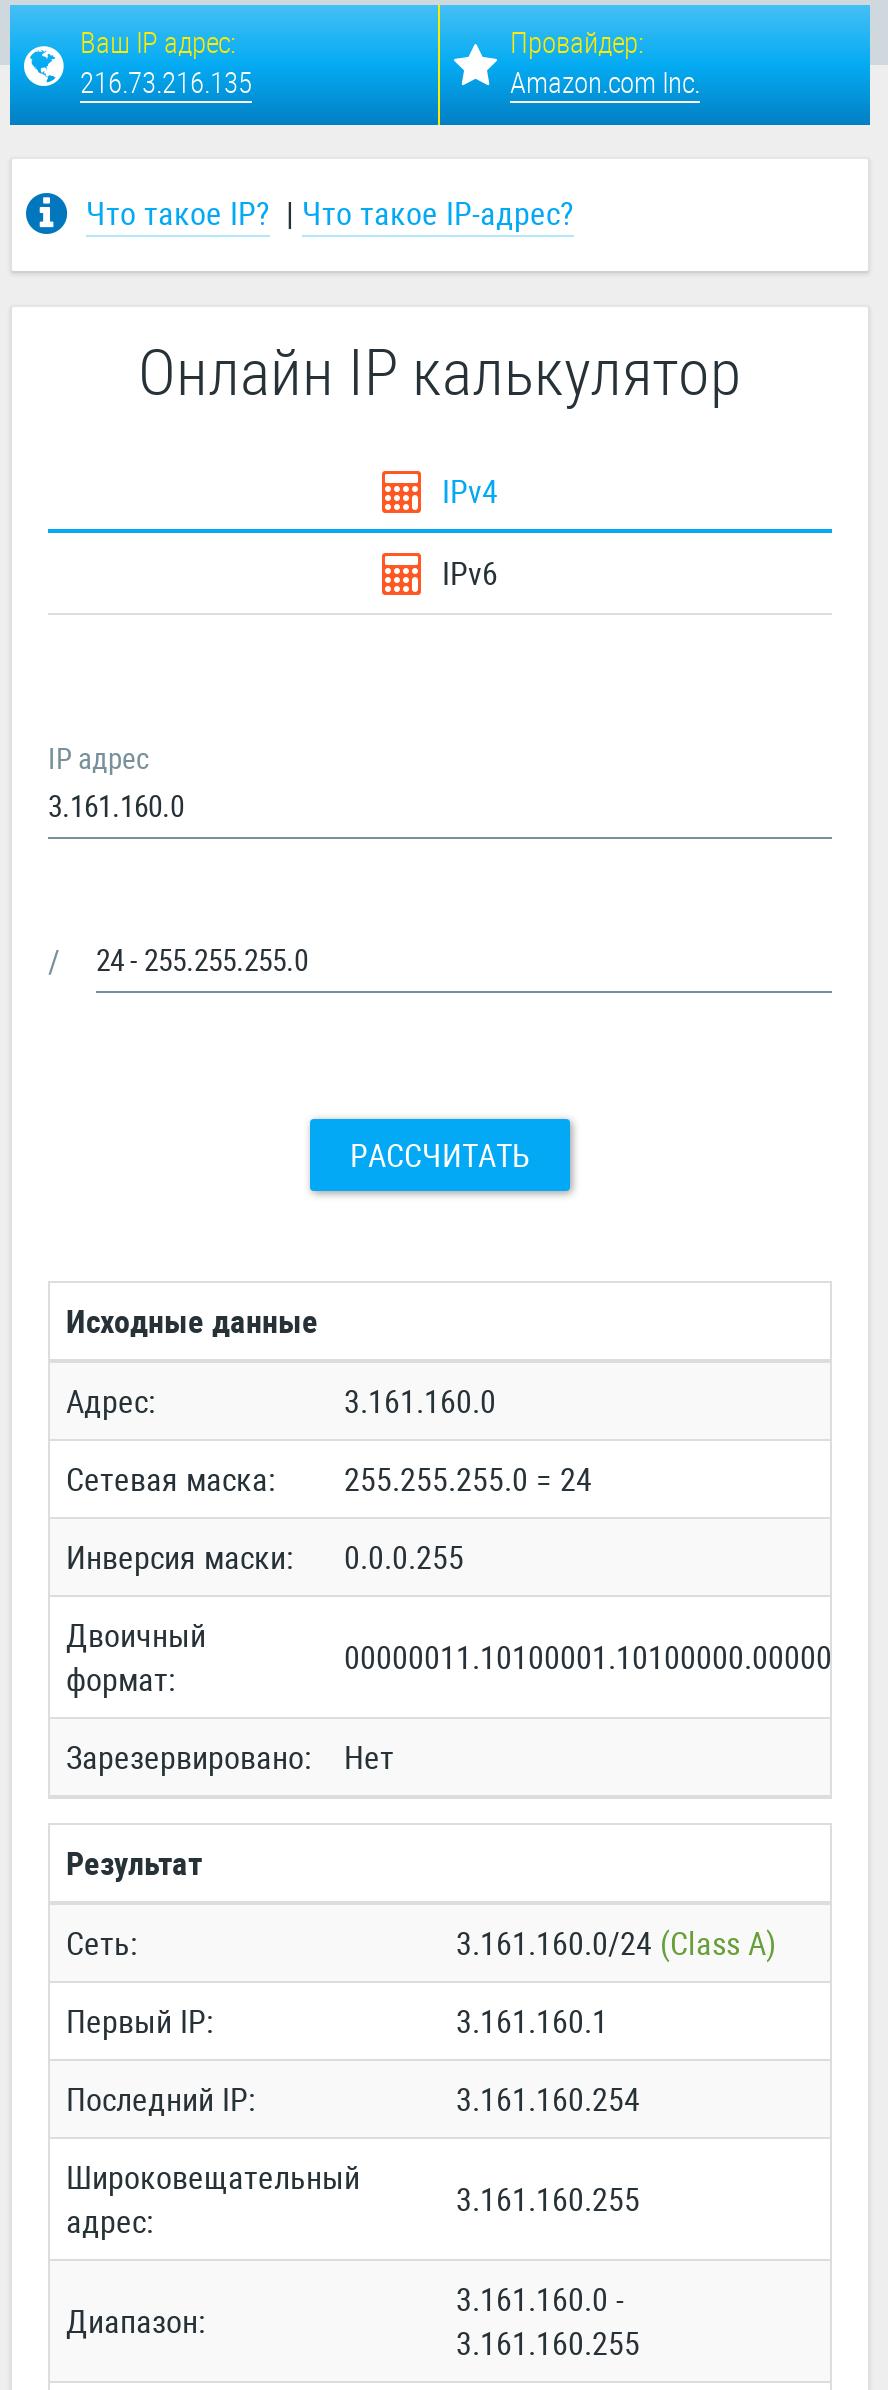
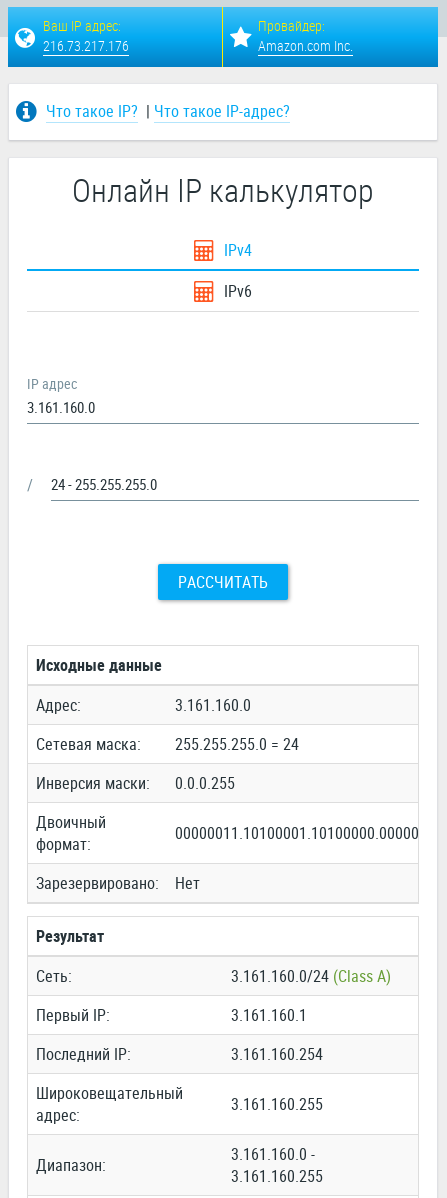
- 216.73.216.135
+ 216.73.217.176
